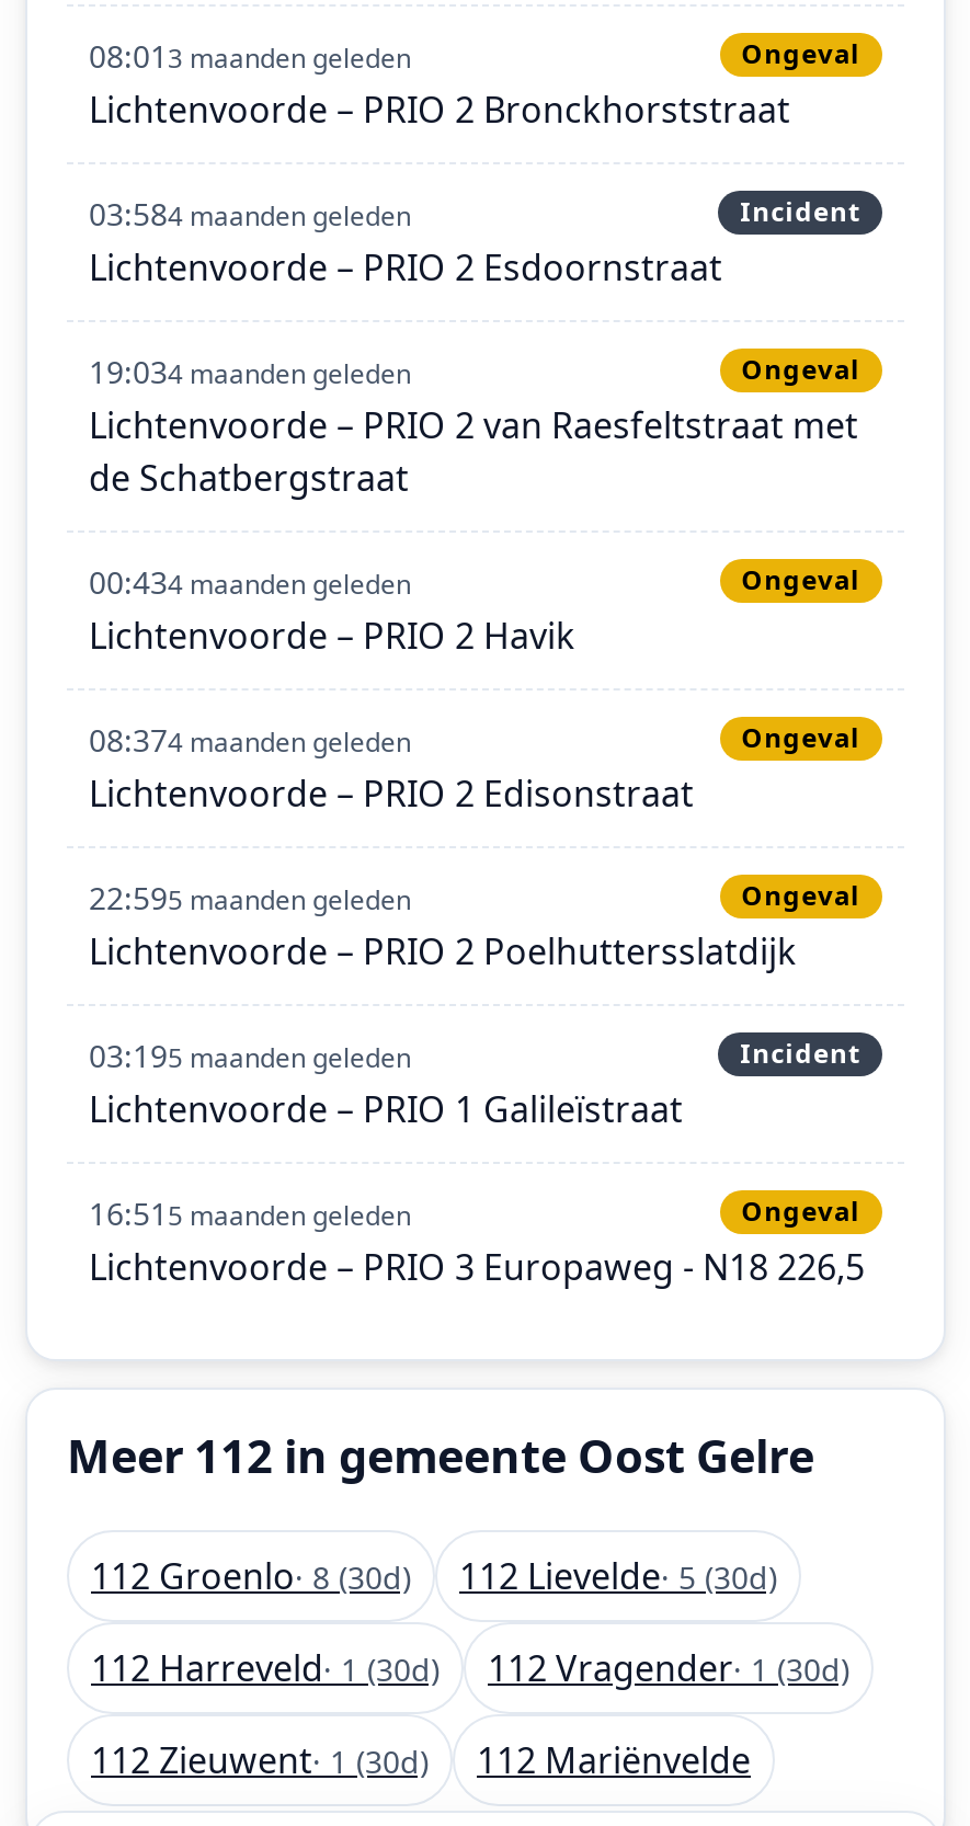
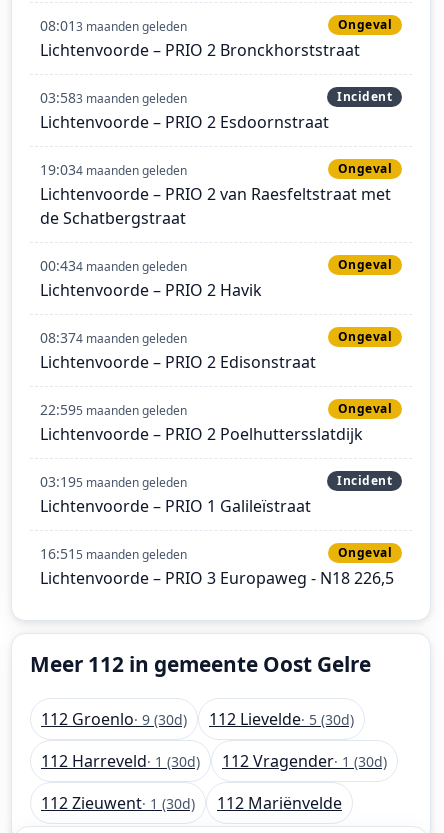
- 03:584 maanden geleden
+ 03:583 maanden geleden

- 112 Groenlo · 8 (30d) 112 Lievelde · 5 (30d)
+ 112 Groenlo · 9 (30d) 112 Lievelde · 5 (30d)
